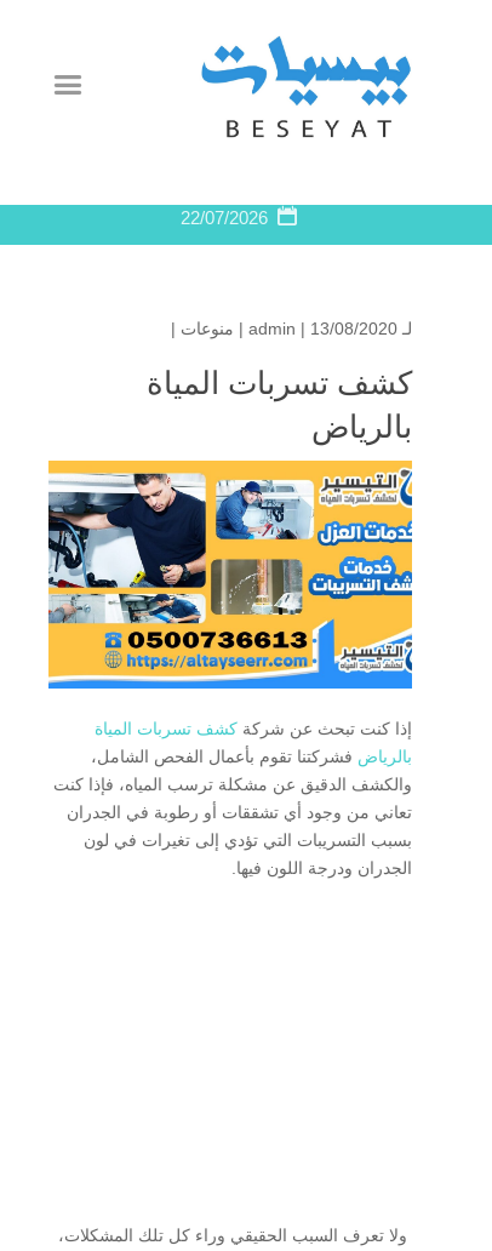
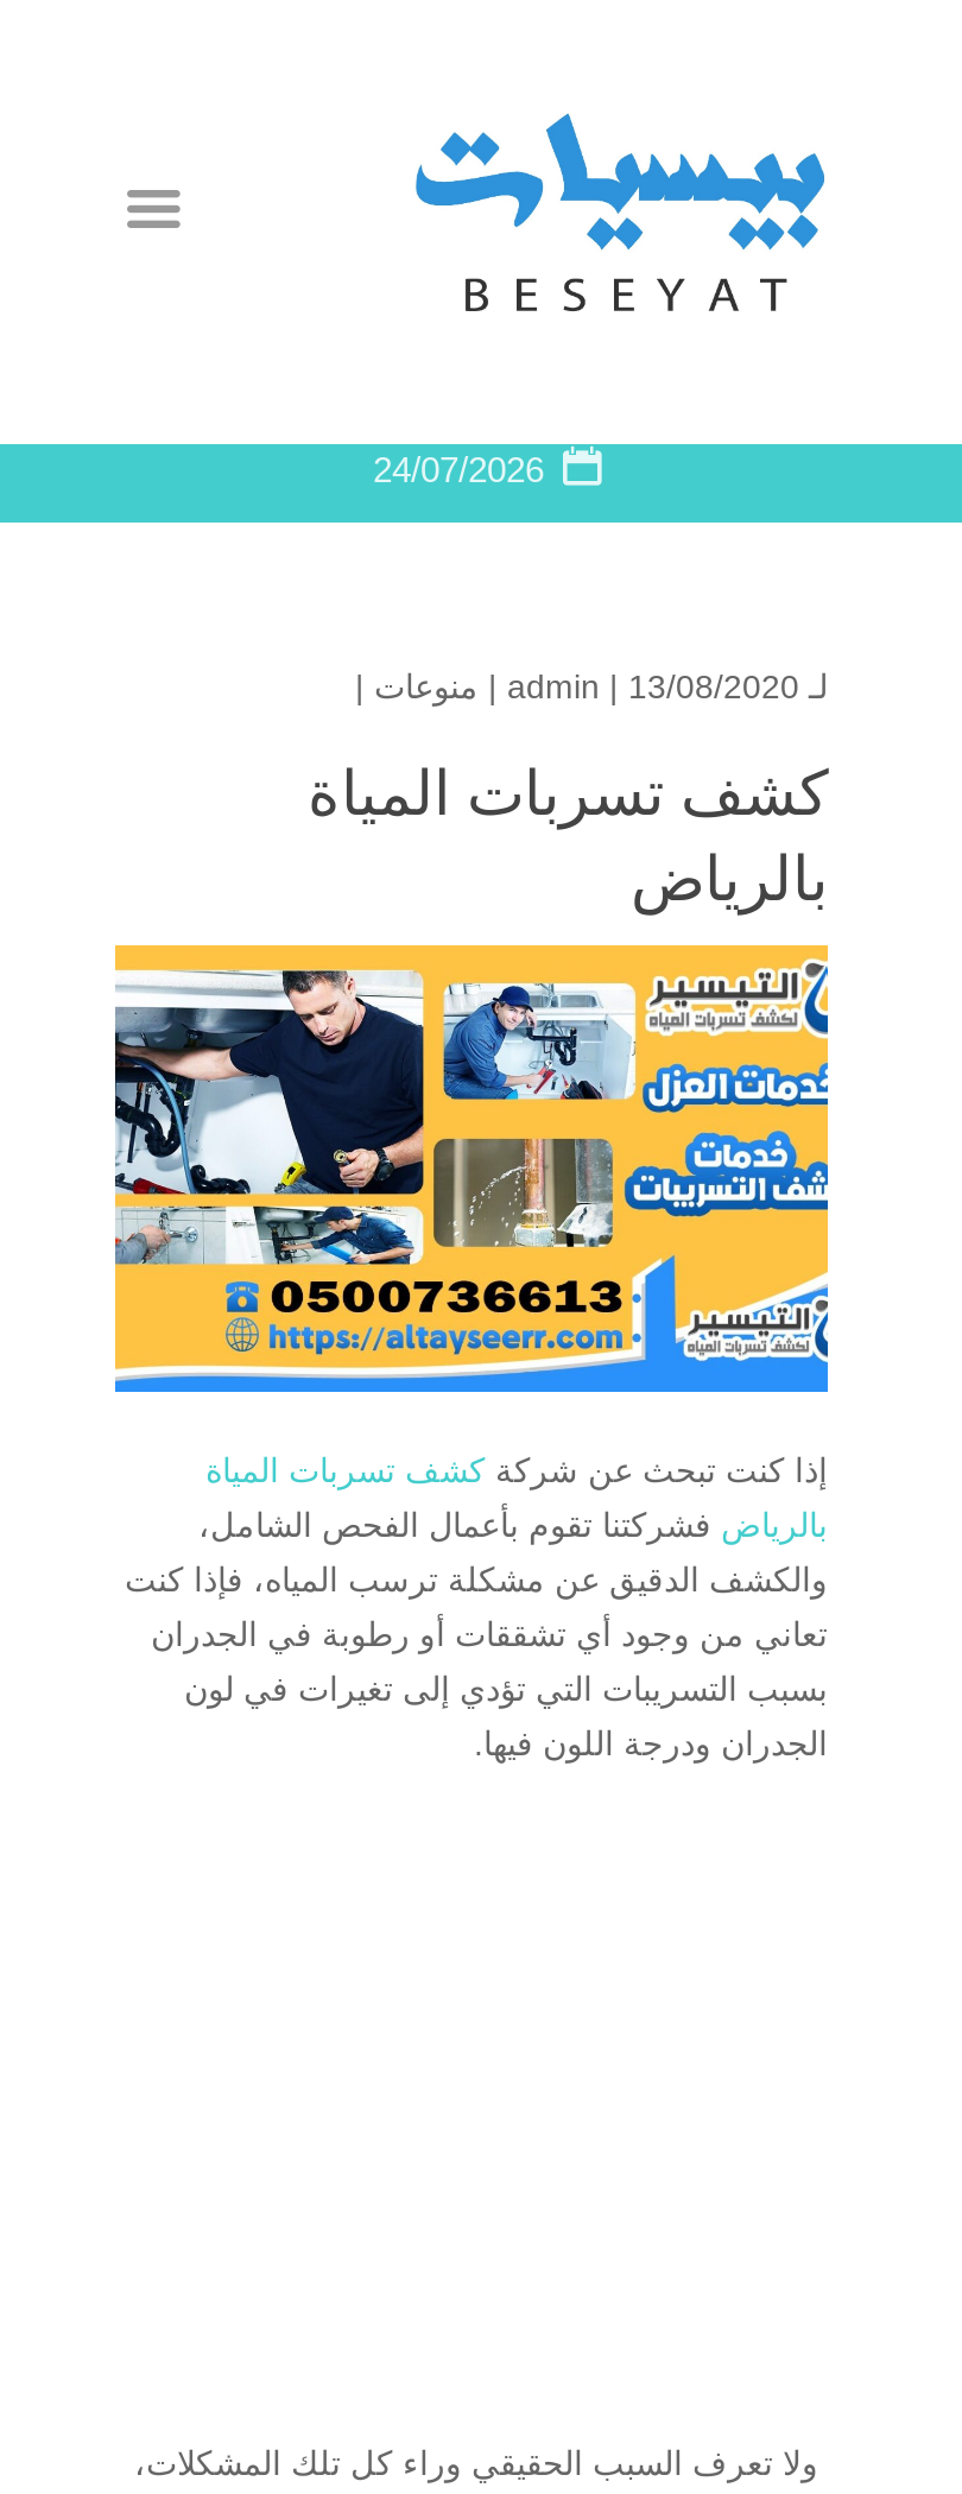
- 22/07/2026
+ 24/07/2026
